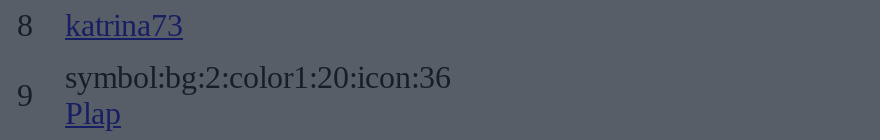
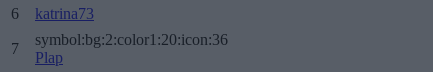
- 8 katrina73
+ 6 katrina73

- 9
+ 7
